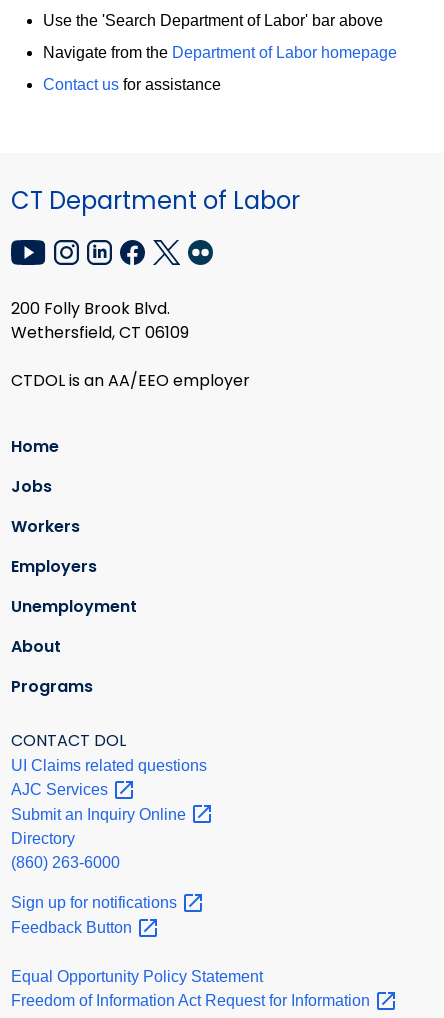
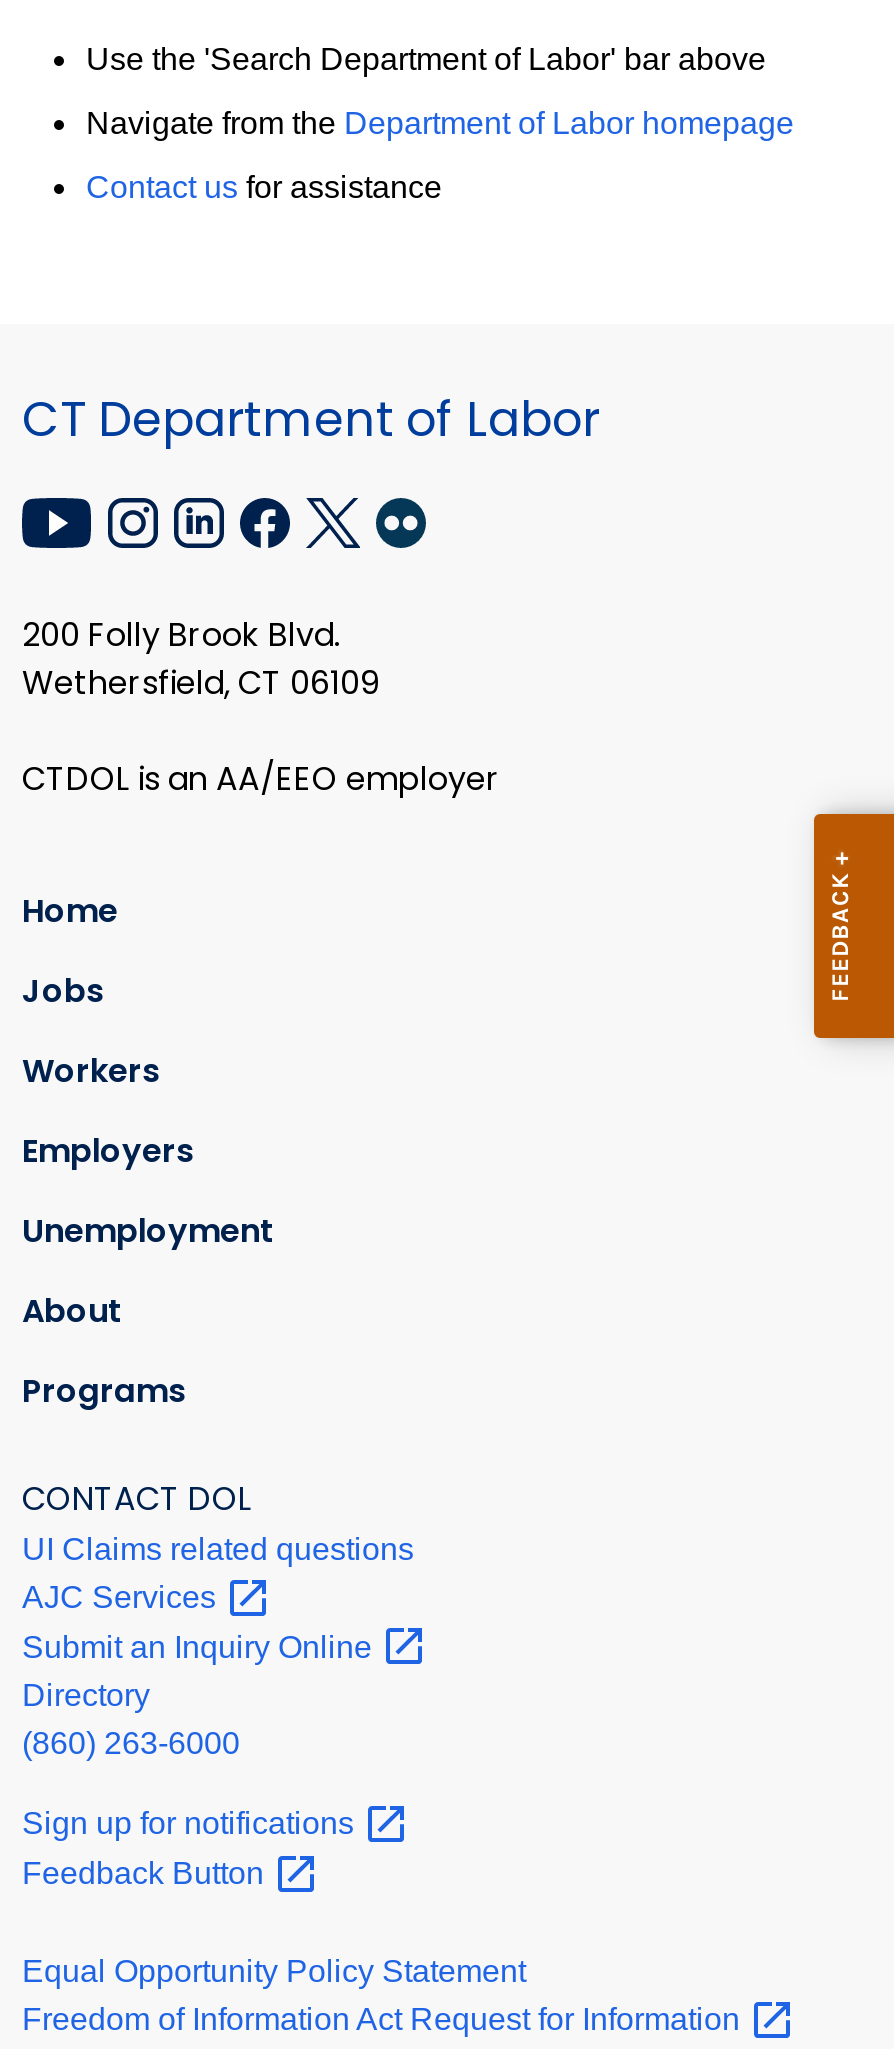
+ [image]
